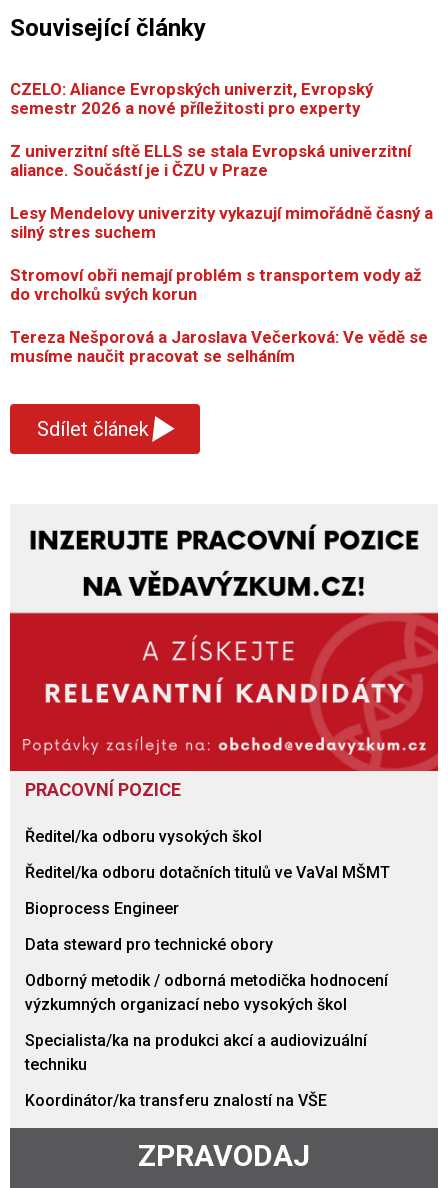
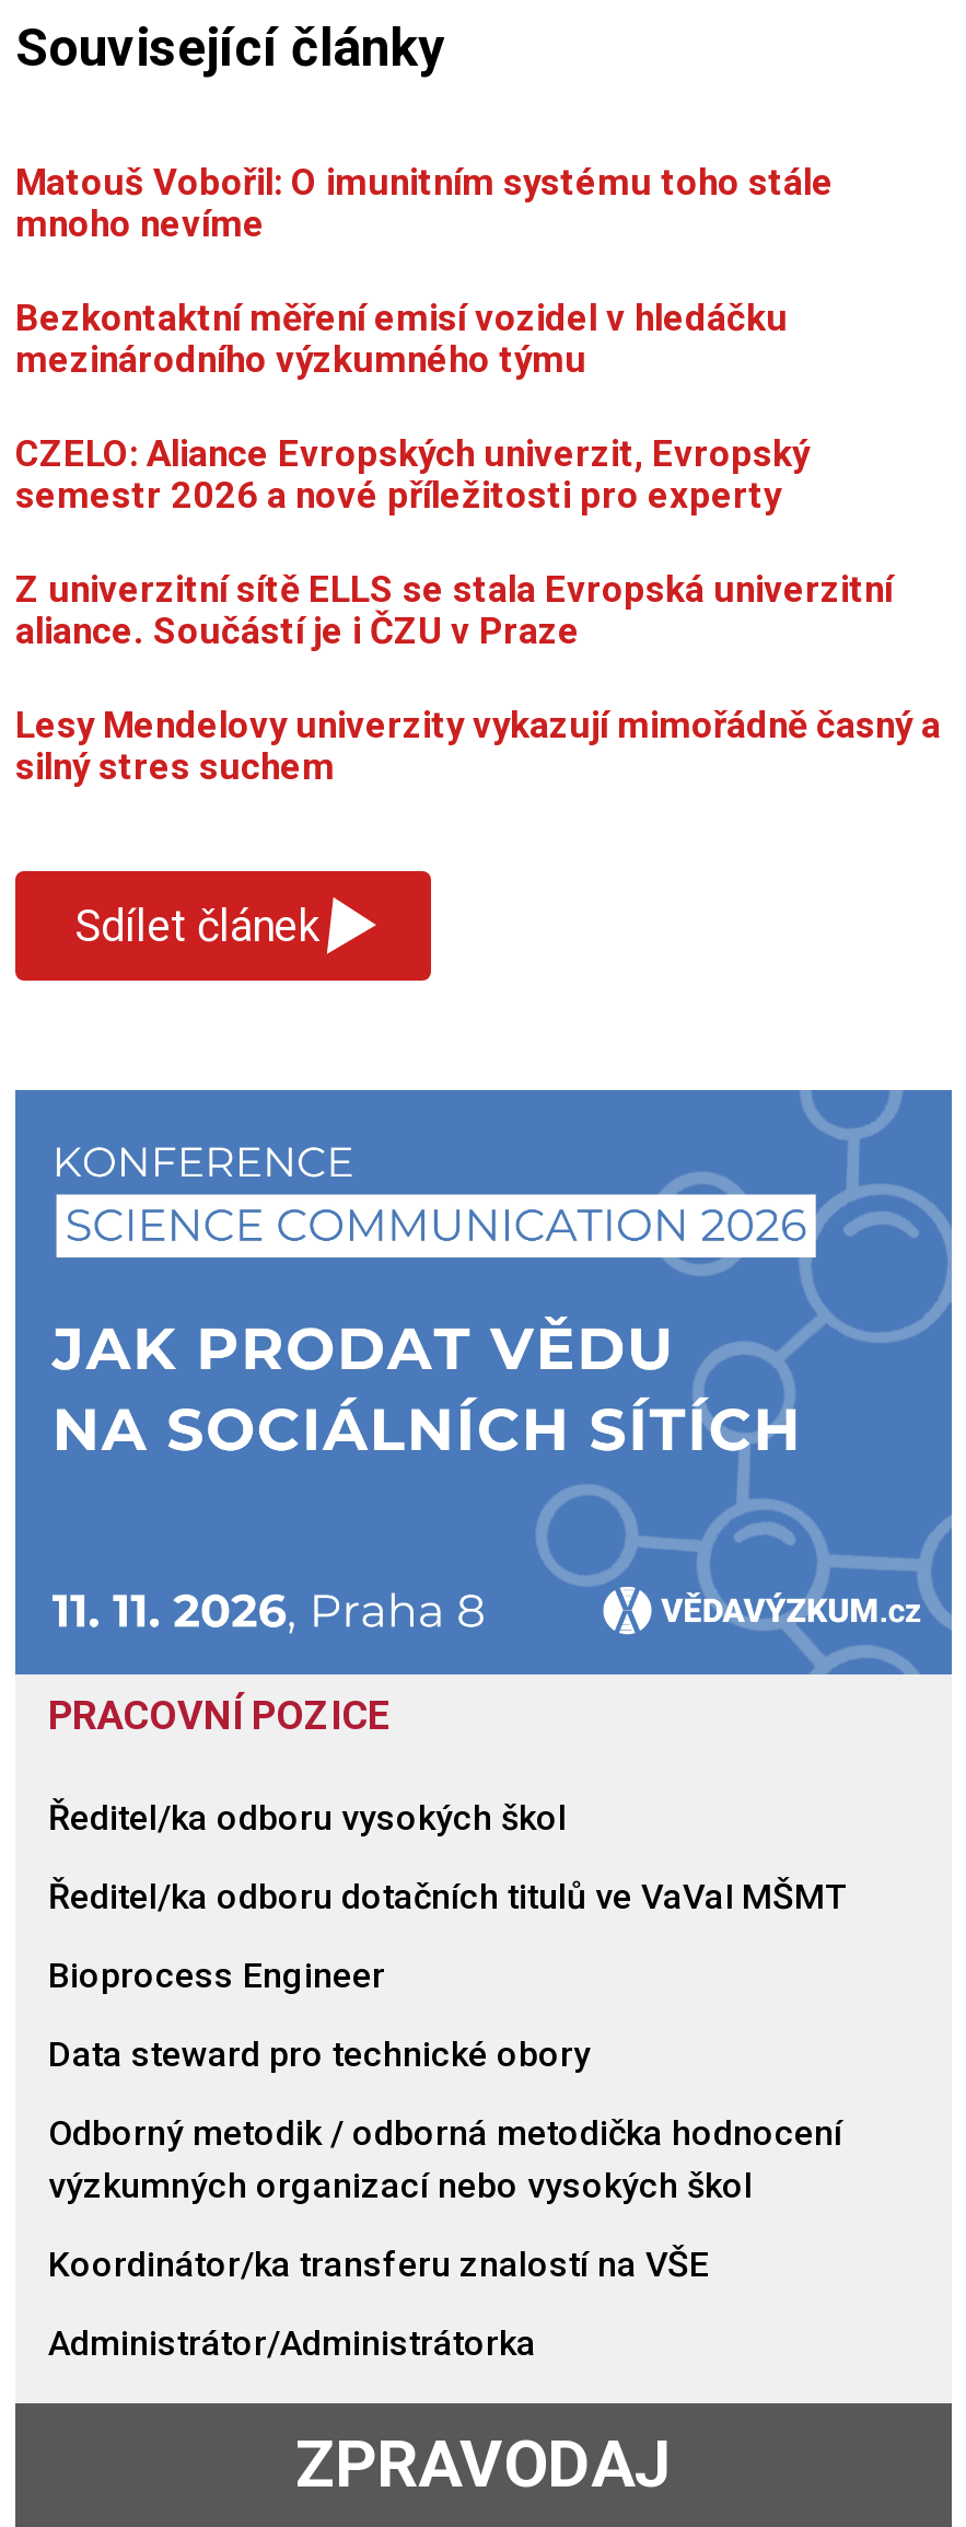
+ Matouš Vobořil: O imunitním systému toho stále
+ mnoho nevíme
+ Bezkontaktní měření emisí vozidel v hledáčku
+ mezinárodního výzkumného týmu

moved down: CZELO: Aliance Evropských univerzit, Evropský | semestr 2026 a nové příležitosti pro experty | Z univerzitní sítě ELLS se stala Evropská univerzitní | aliance. Součástí je i ČZU v Praze | Lesy Mendelovy univerzity vykazují mimořádně časný a | silný stres suchem

- Stromoví obři nemají problém s transportem vody až
- do vrcholků svých korun
- Tereza Nešporová a Jaroslava Večerková: Ve vědě se
- musíme naučit pracovat se selháním

- [image]
+ [image]

- Specialista/ka na produkci akcí a audiovizuální
- techniku

moved up: Koordinátor/ka transferu znalostí na VŠE

+ Administrátor/Administrátorka
